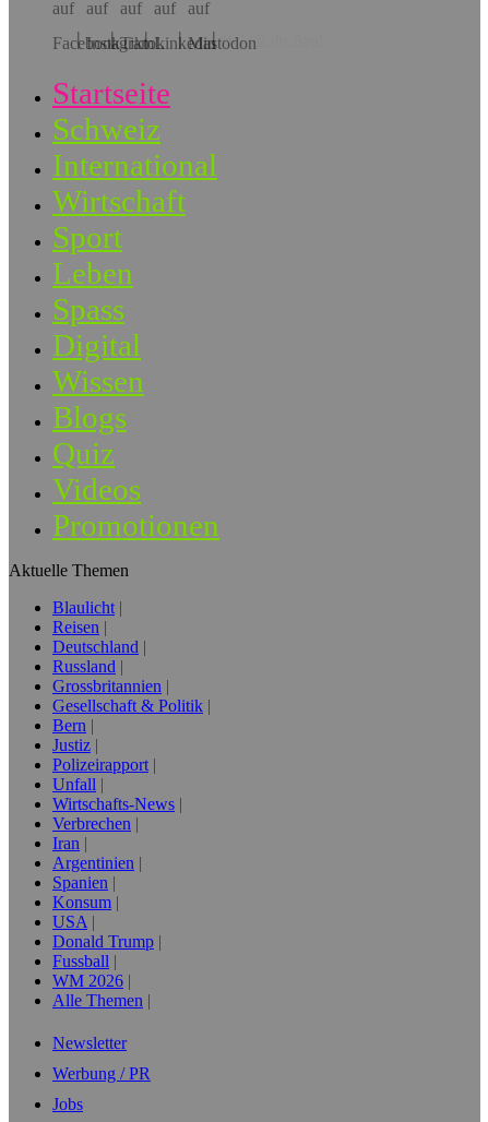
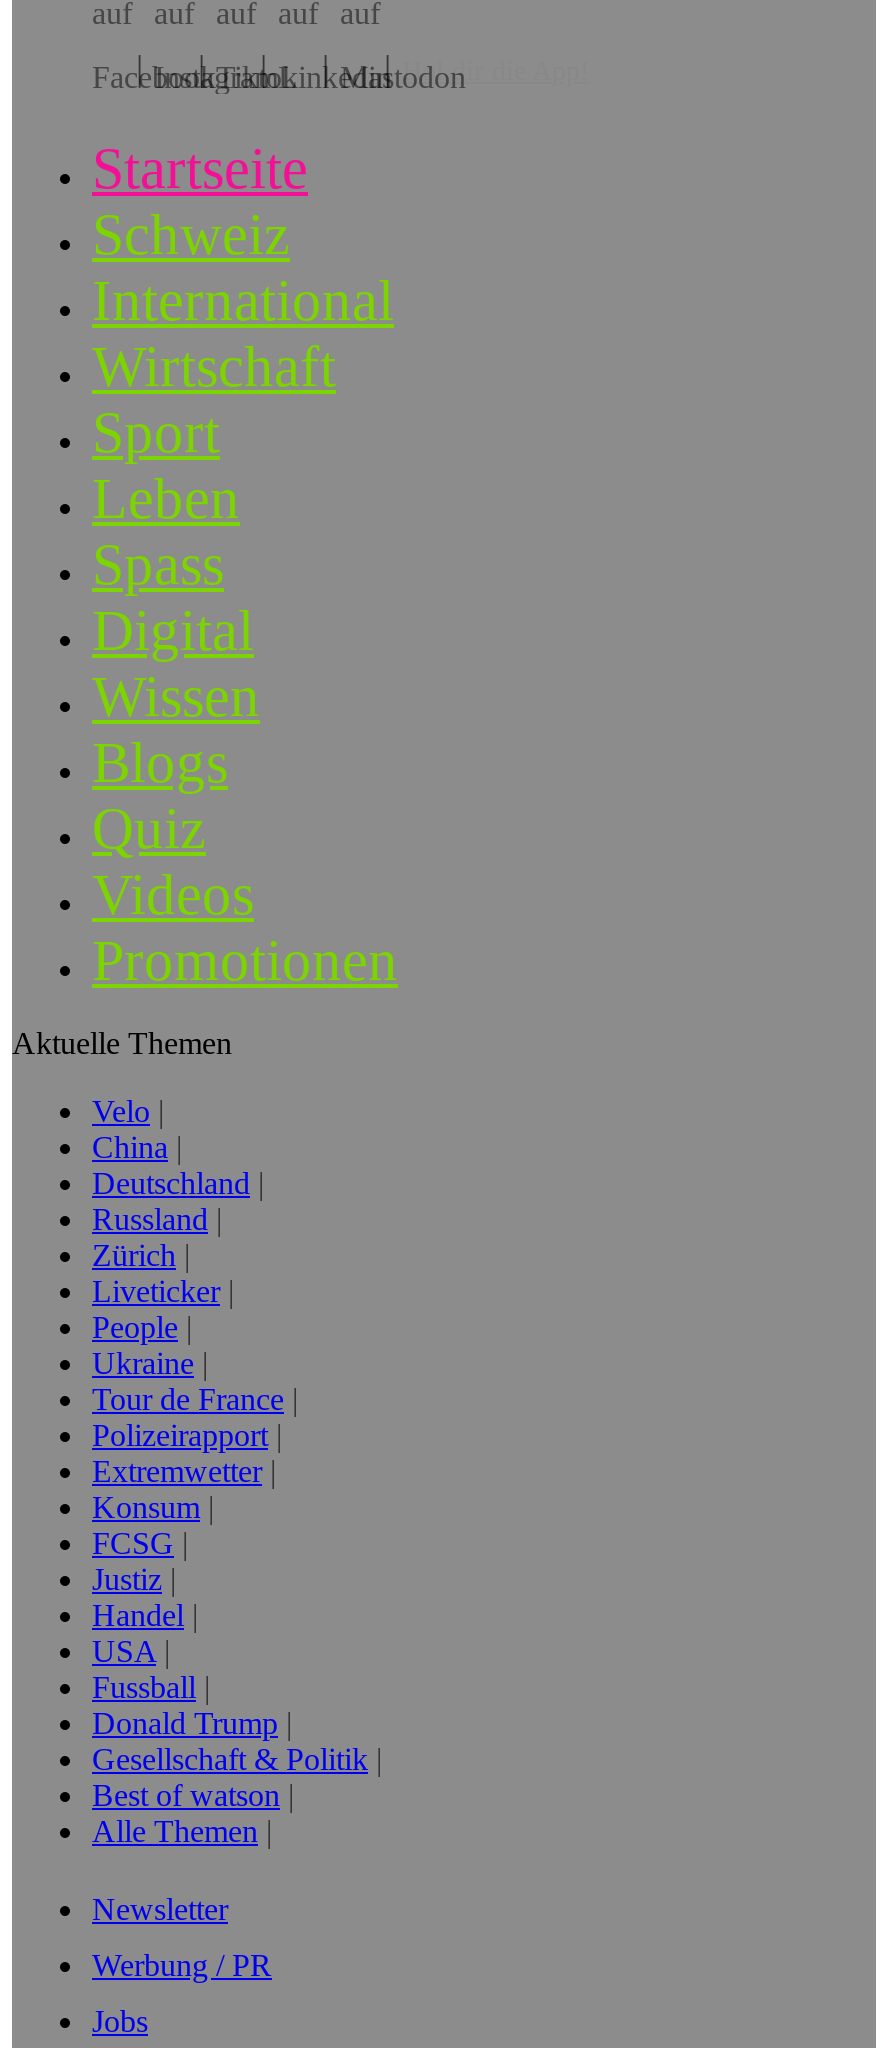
- Blaulicht
- Reisen
+ Velo
+ China

- Grossbritannien
+ Zürich
+ Liveticker
+ People
+ Ukraine
+ Tour de France
+ Extremwetter
+ FCSG
+ Handel

moved down: Gesellschaft & Politik

- Bern
- Unfall
- Wirtschafts-News
- Verbrechen
- Iran
- Argentinien
- Spanien
- WM 2026
+ Best of watson

moved up: Justiz | Polizeirapport

moved up: Konsum | USA | Donald Trump | Fussball
